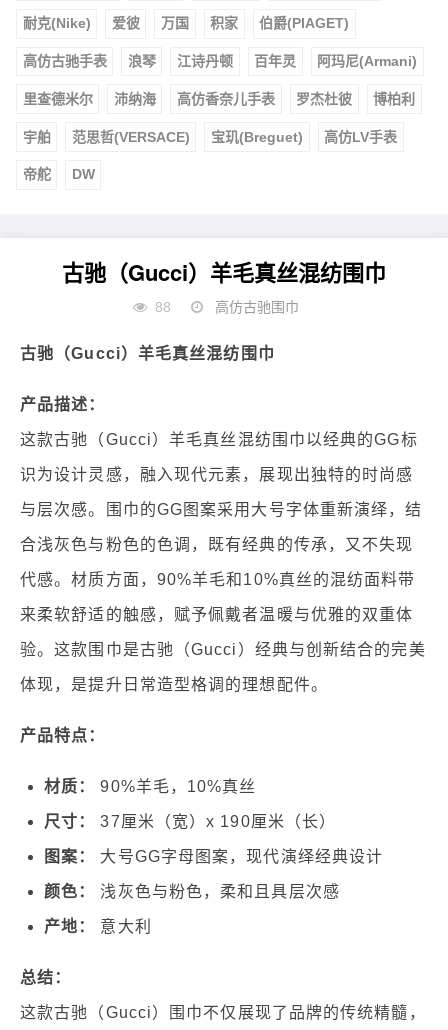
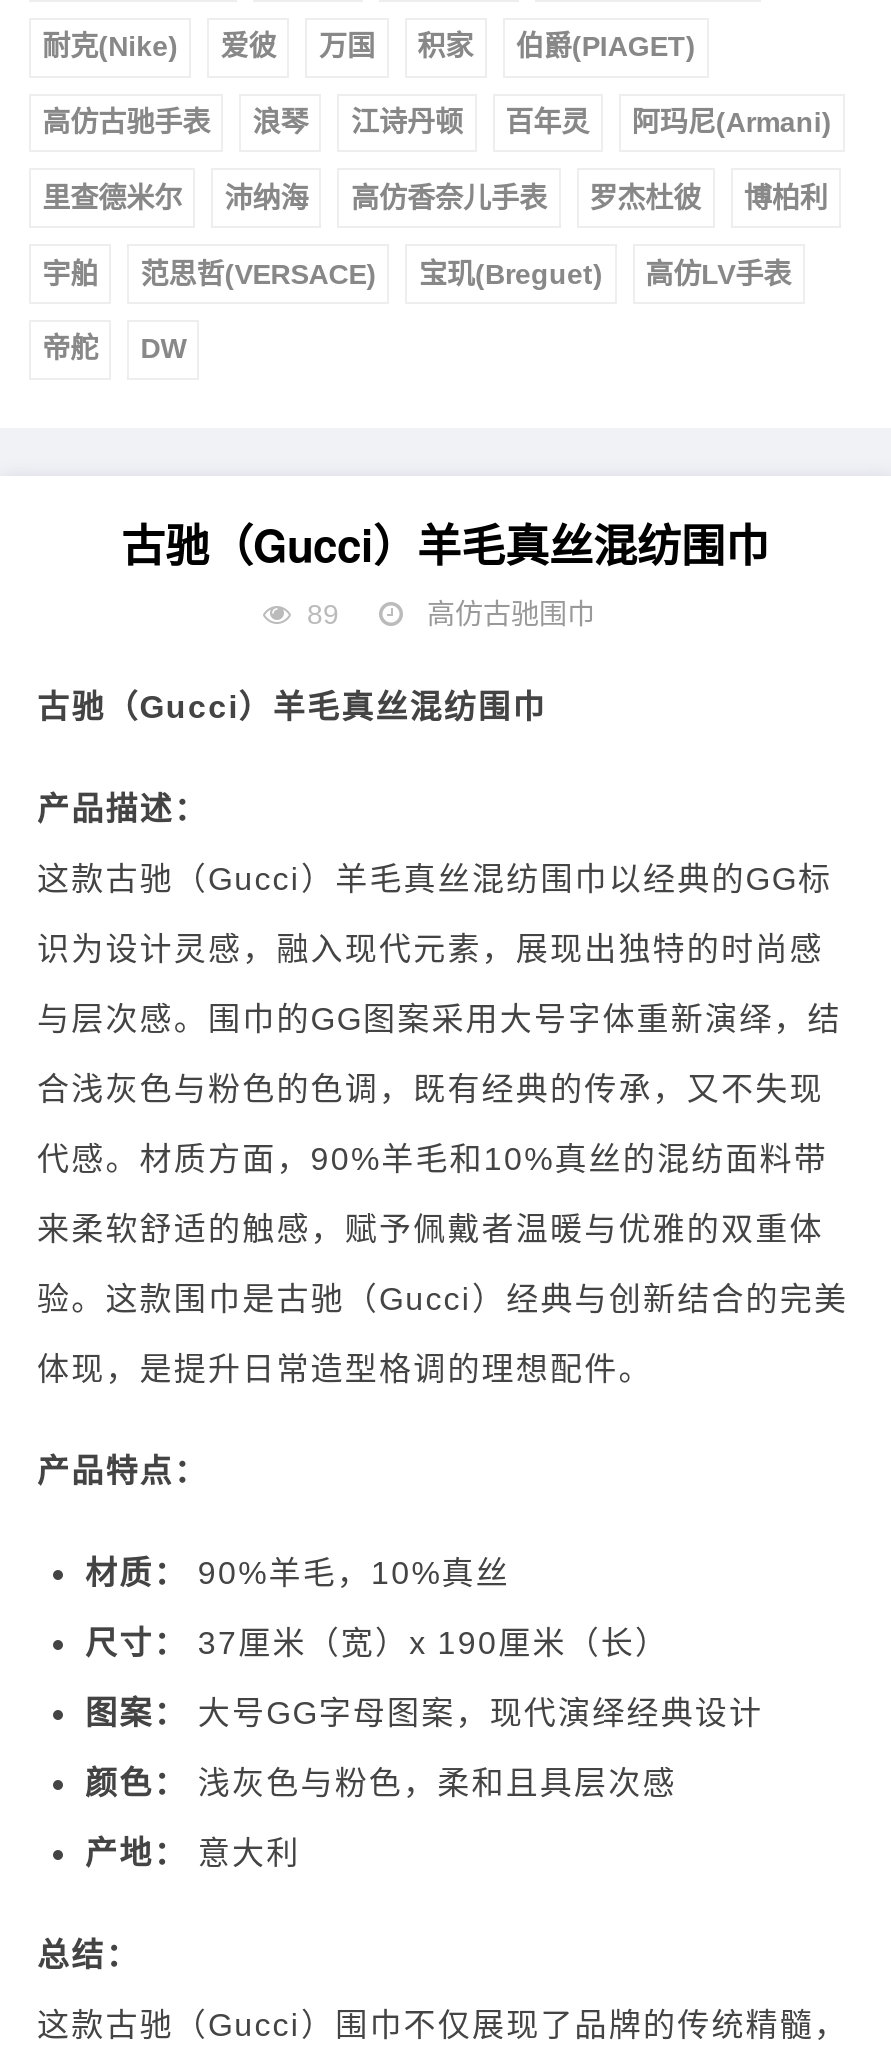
- 88
+ 89
